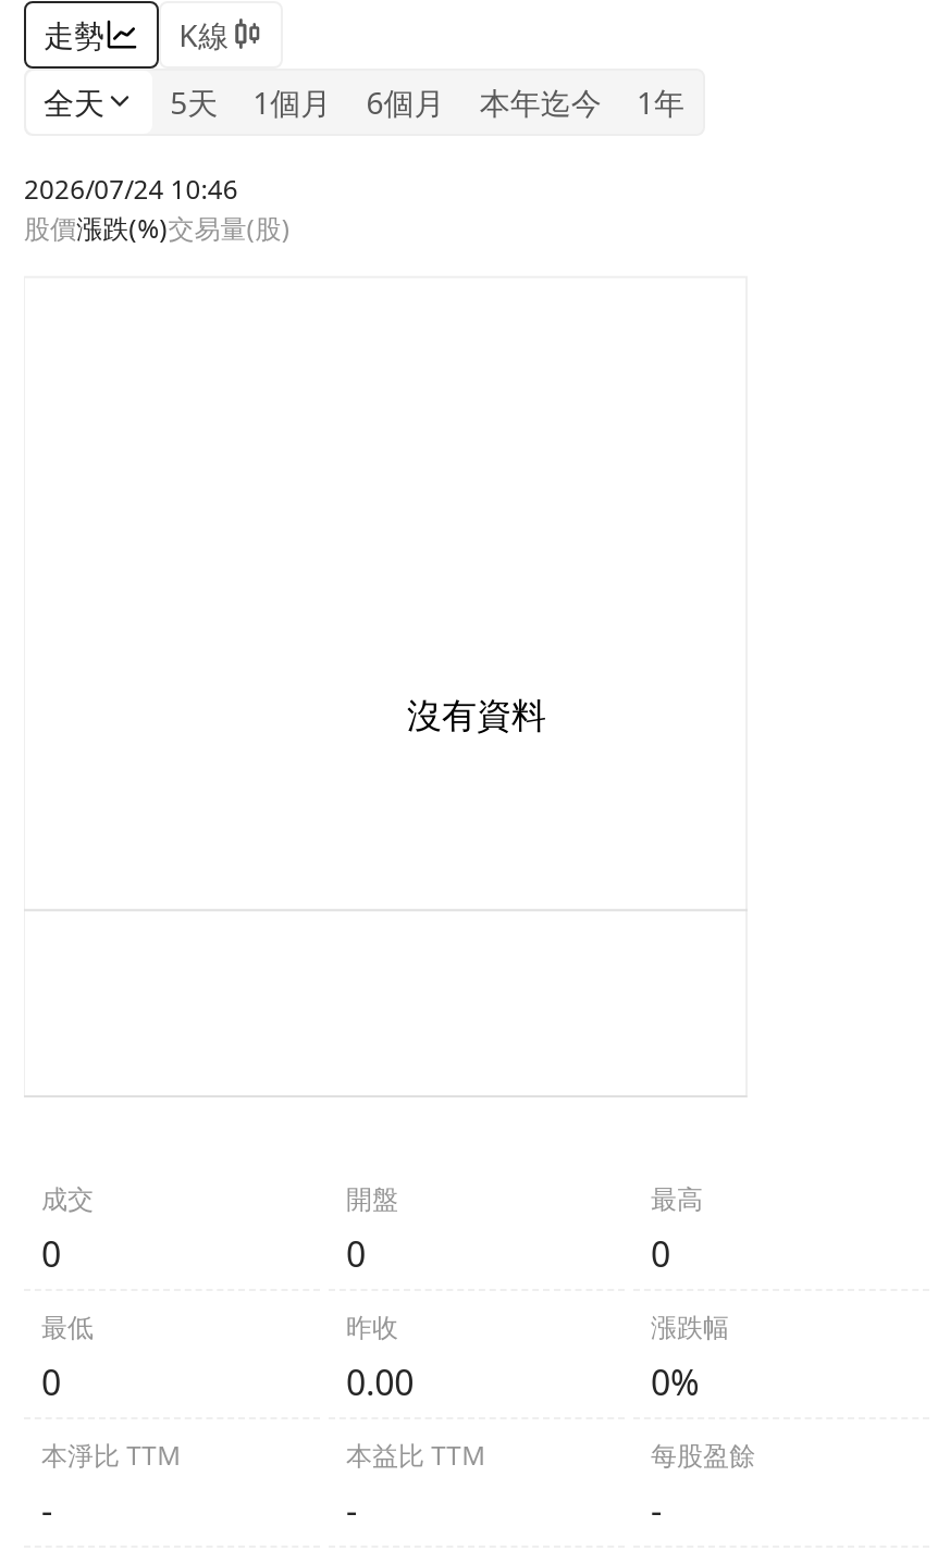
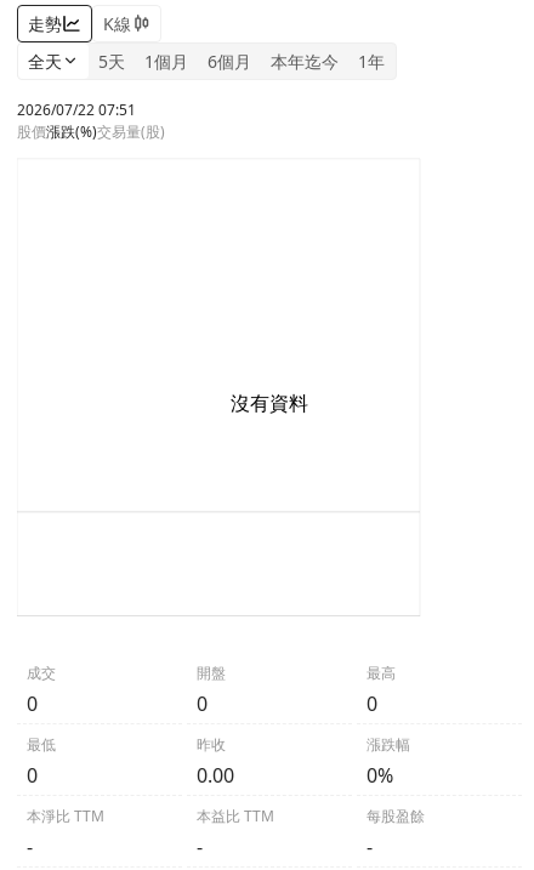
- 2026/07/24 10:46
+ 2026/07/22 07:51
